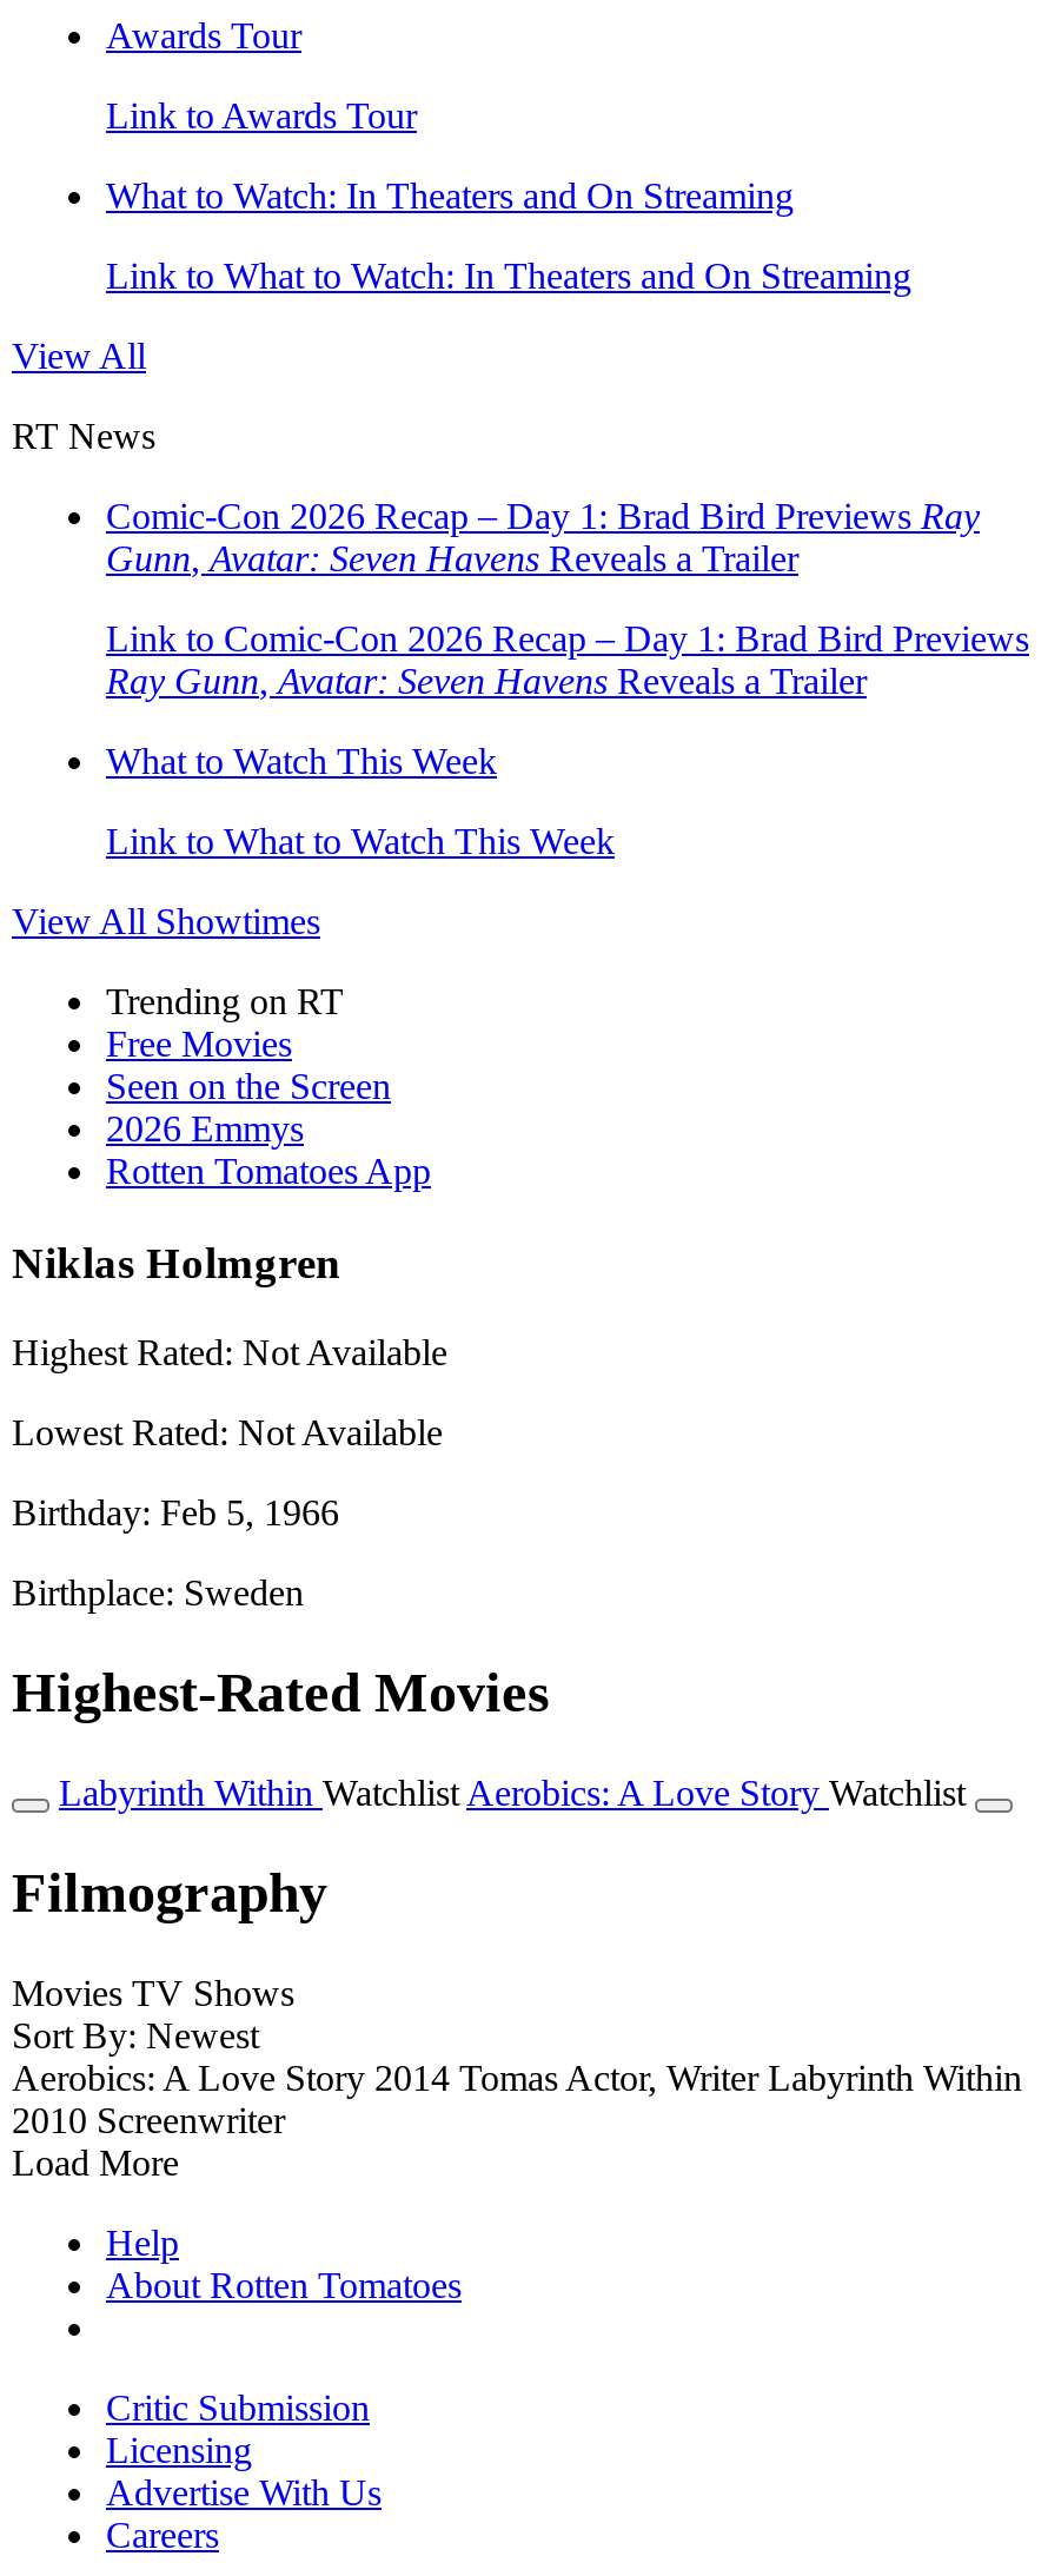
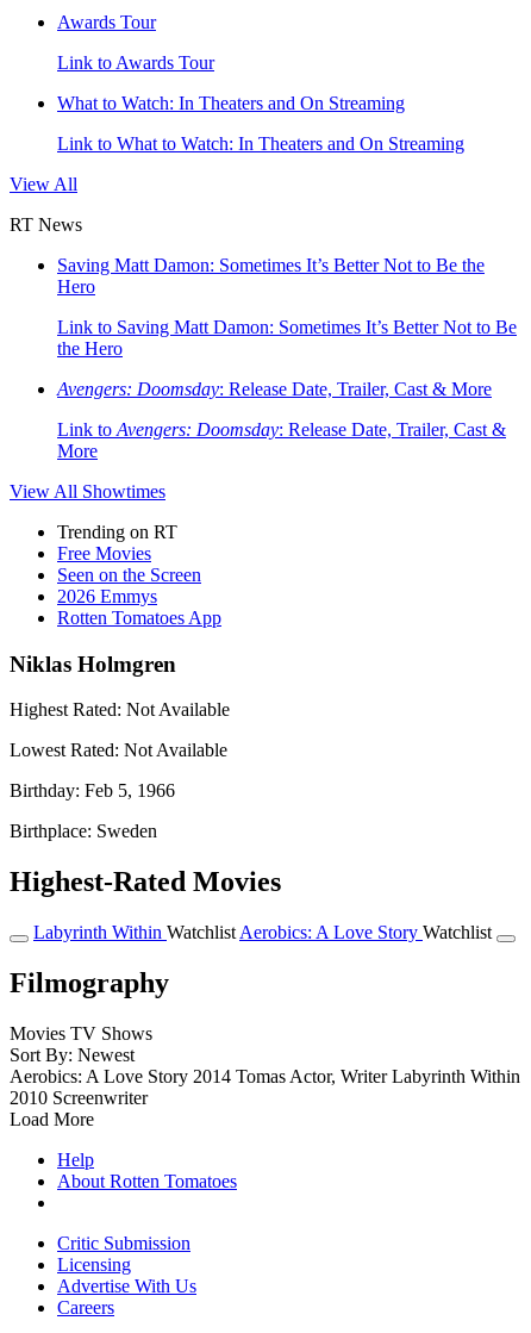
- Comic-Con 2026 Recap – Day 1: Brad Bird Previews Ray
- Gunn, Avatar: Seven Havens Reveals a Trailer
+ Saving Matt Damon: Sometimes It’s Better Not to Be the
+ Hero

- Link to Comic-Con 2026 Recap – Day 1: Brad Bird Previews
- Ray Gunn, Avatar: Seven Havens Reveals a Trailer
+ Link to Saving Matt Damon: Sometimes It’s Better Not to Be
+ the Hero

- What to Watch This Week
+ Avengers: Doomsday: Release Date, Trailer, Cast & More

- Link to What to Watch This Week
+ Link to Avengers: Doomsday: Release Date, Trailer, Cast &
+ More
